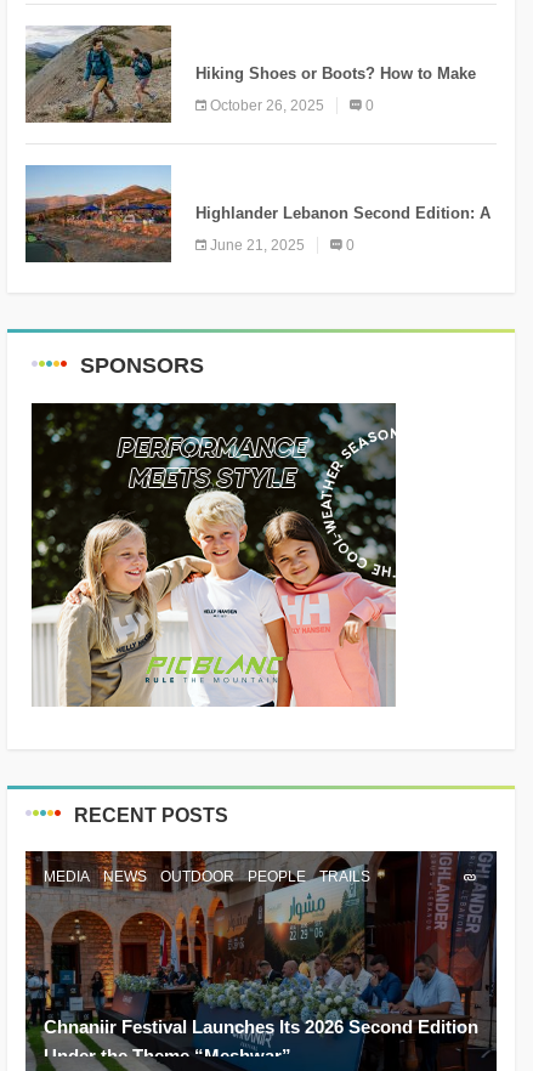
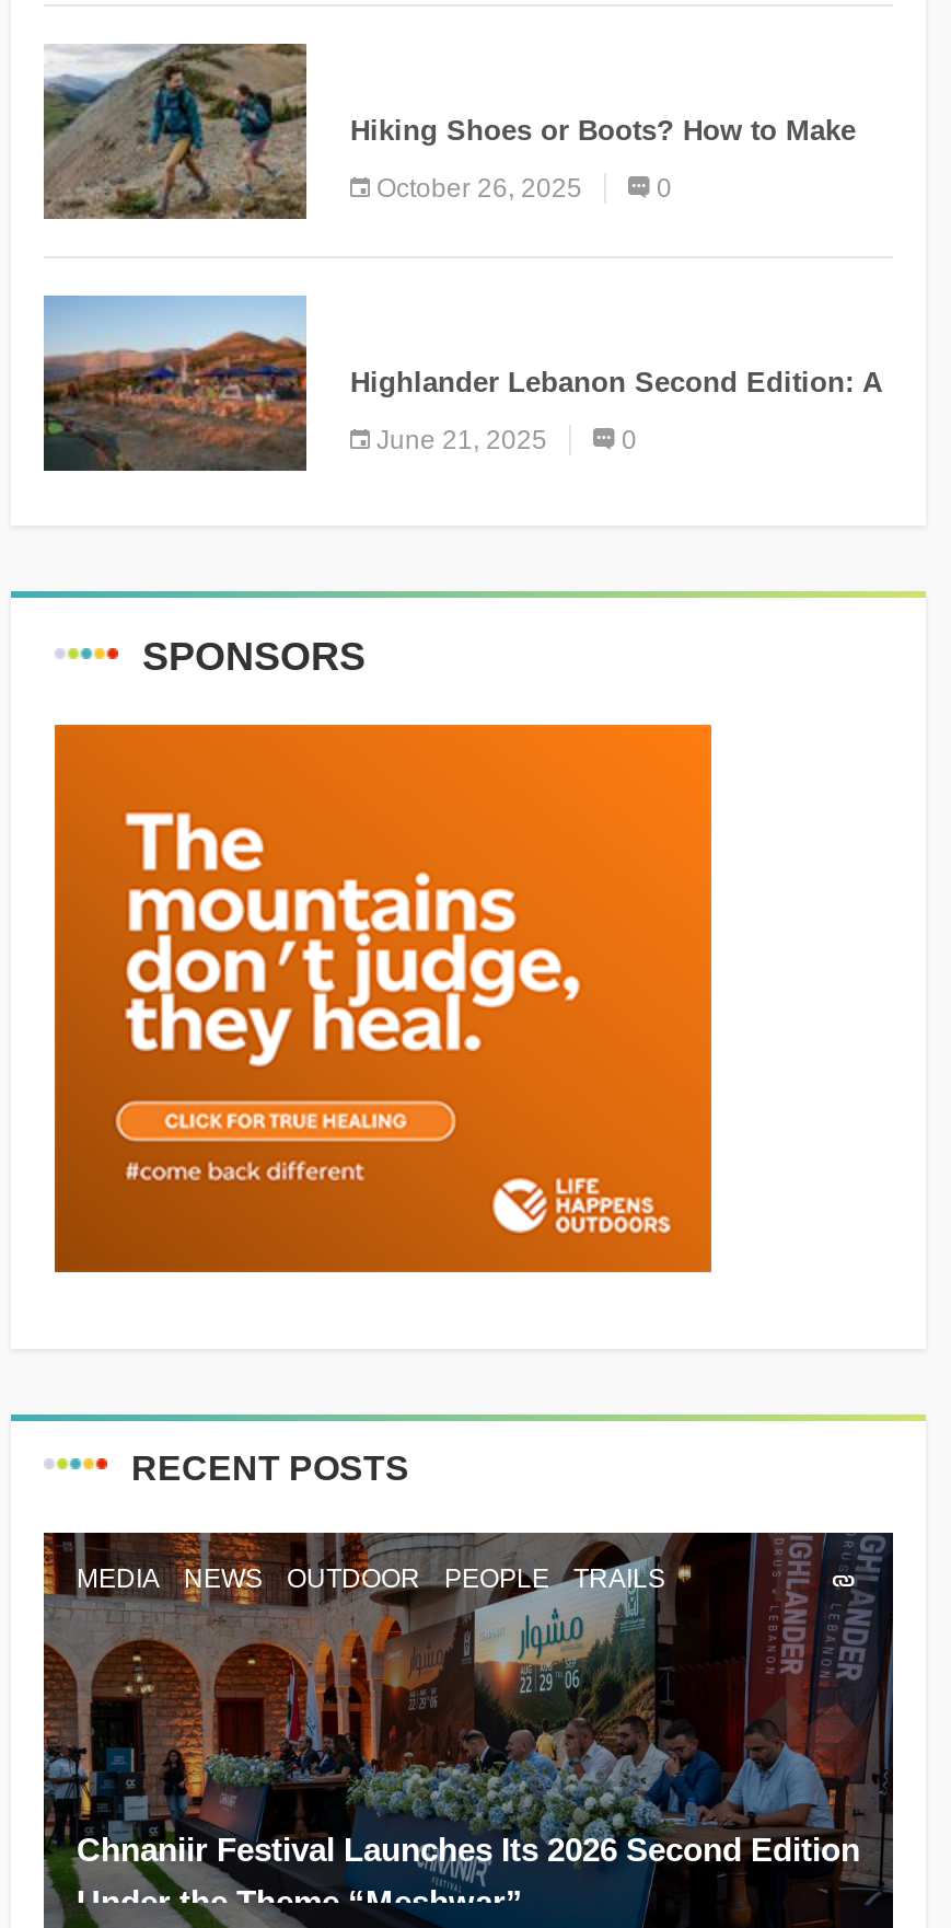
- [image]
+ [image]
